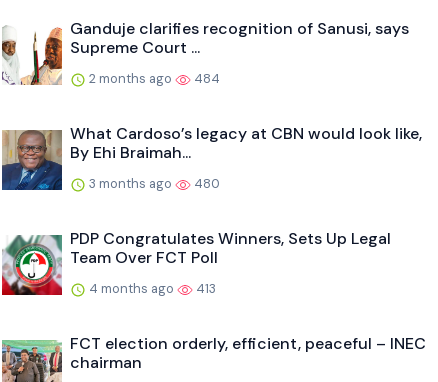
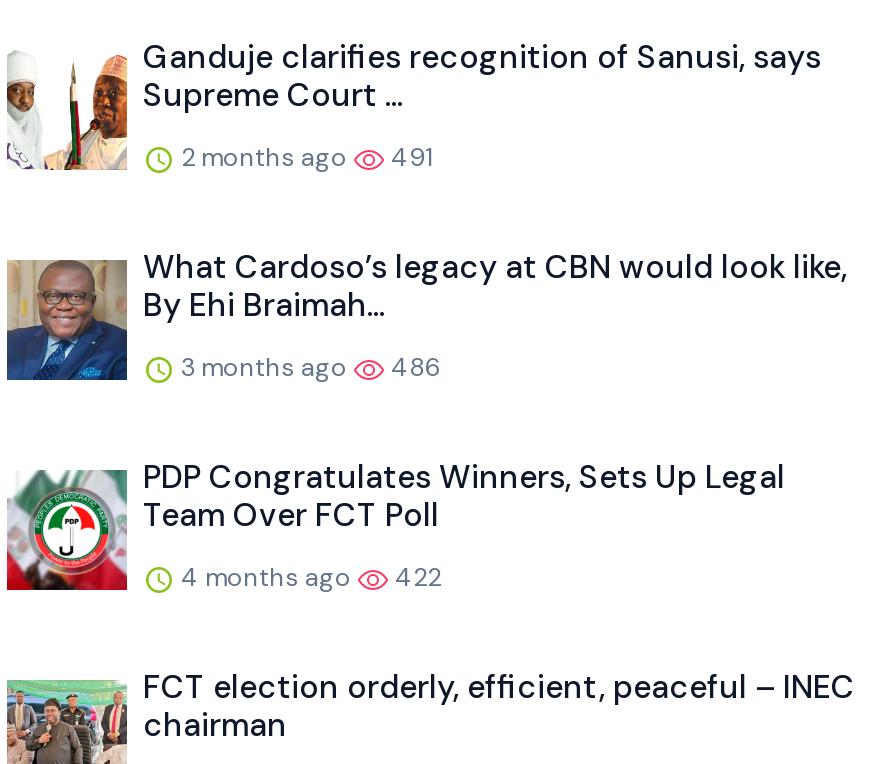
- 2 months ago 484
+ 2 months ago 491

- 3 months ago 480
+ 3 months ago 486

- 4 months ago 413
+ 4 months ago 422
